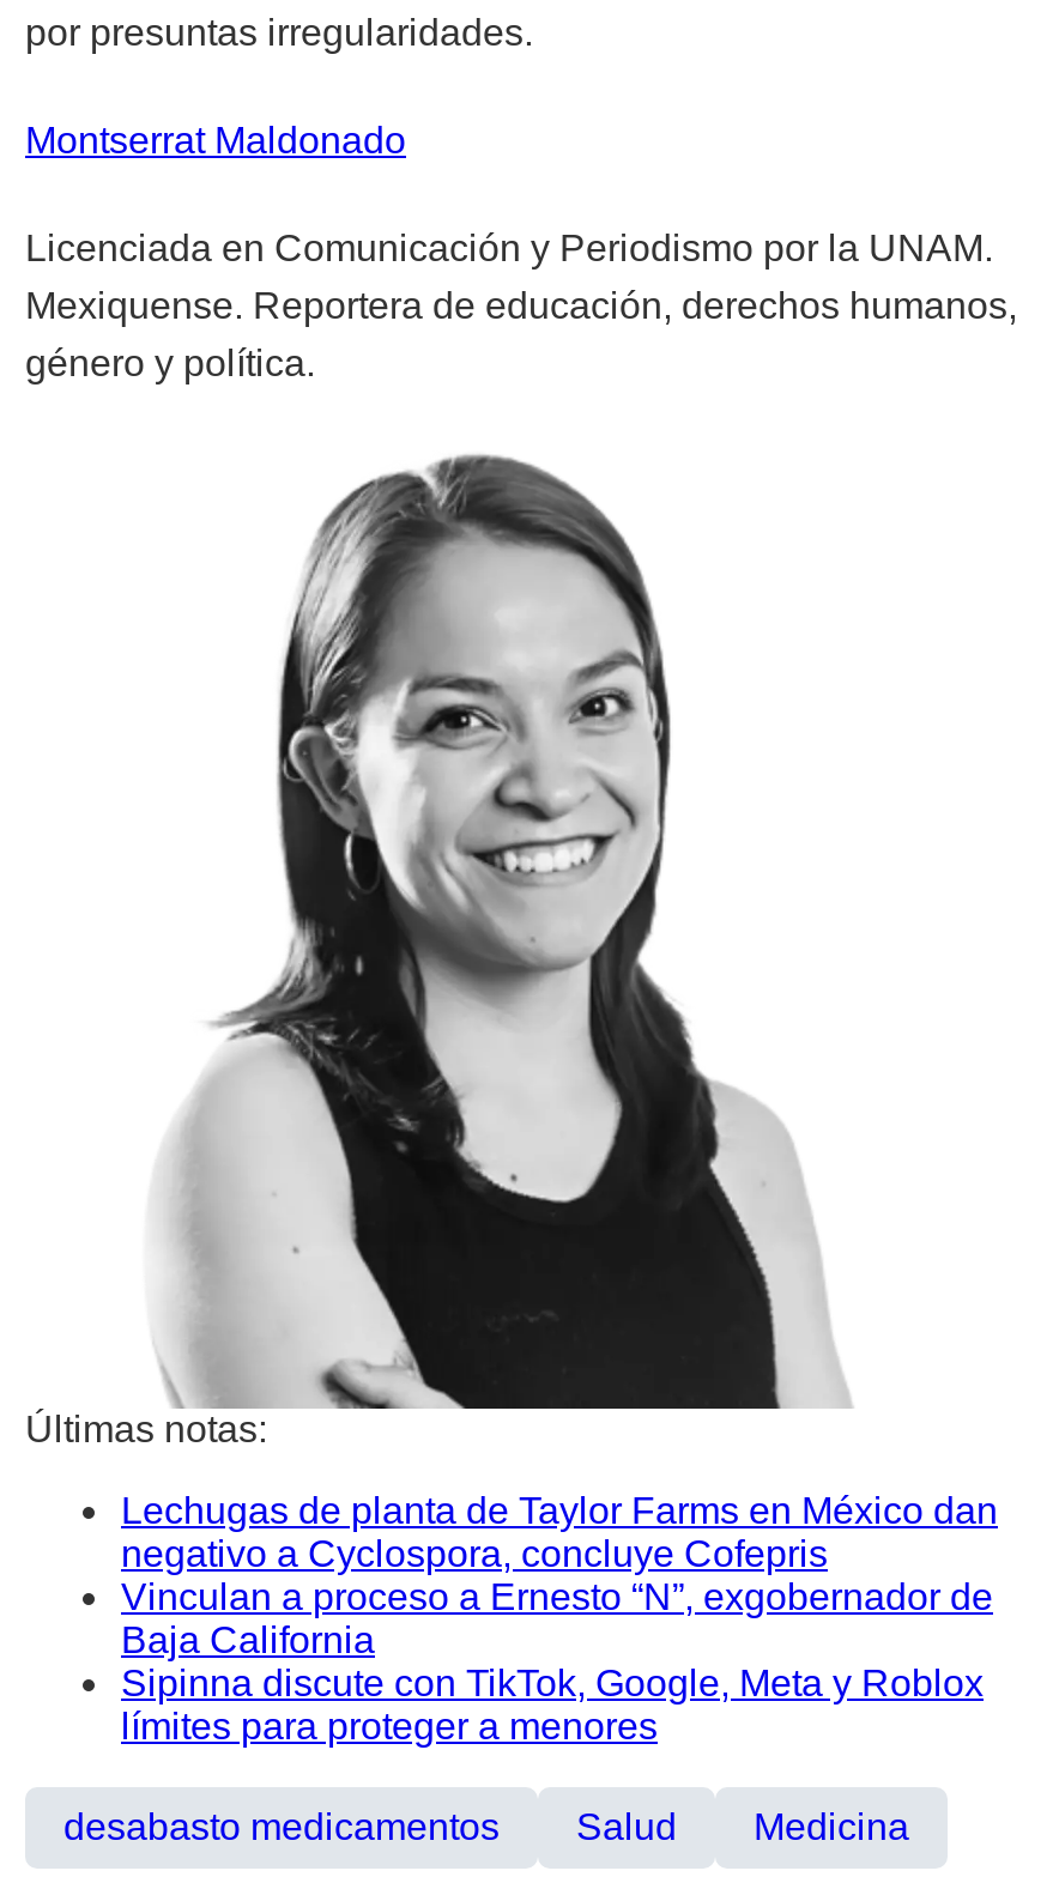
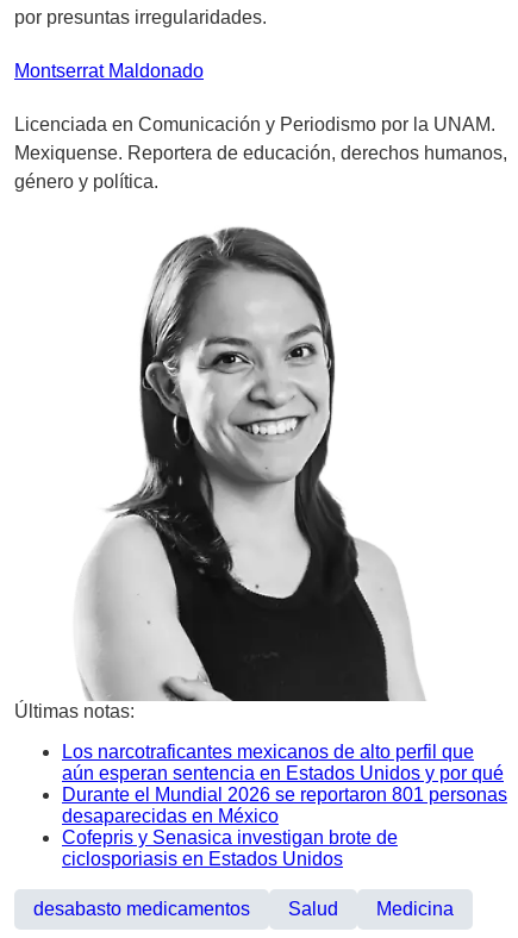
- Lechugas de planta de Taylor Farms en México dan
- negativo a Cyclospora, concluye Cofepris
- Vinculan a proceso a Ernesto “N”, exgobernador de
- Baja California
- Sipinna discute con TikTok, Google, Meta y Roblox
- límites para proteger a menores
+ Los narcotraficantes mexicanos de alto perfil que
+ aún esperan sentencia en Estados Unidos y por qué
+ Durante el Mundial 2026 se reportaron 801 personas
+ desaparecidas en México
+ Cofepris y Senasica investigan brote de
+ ciclosporiasis en Estados Unidos
